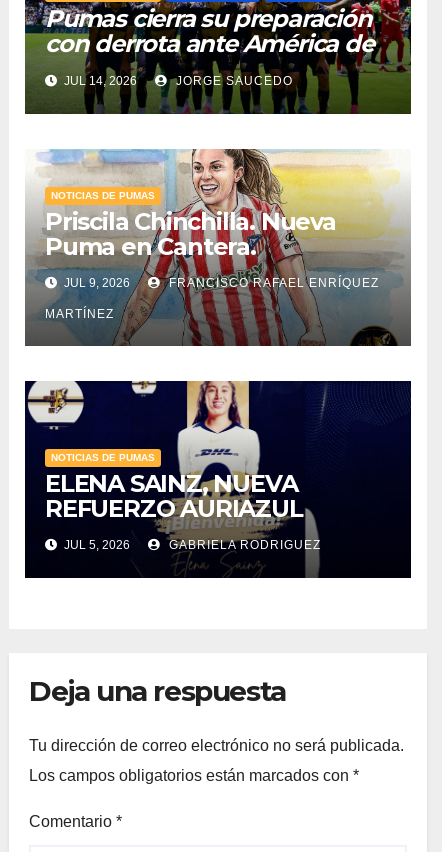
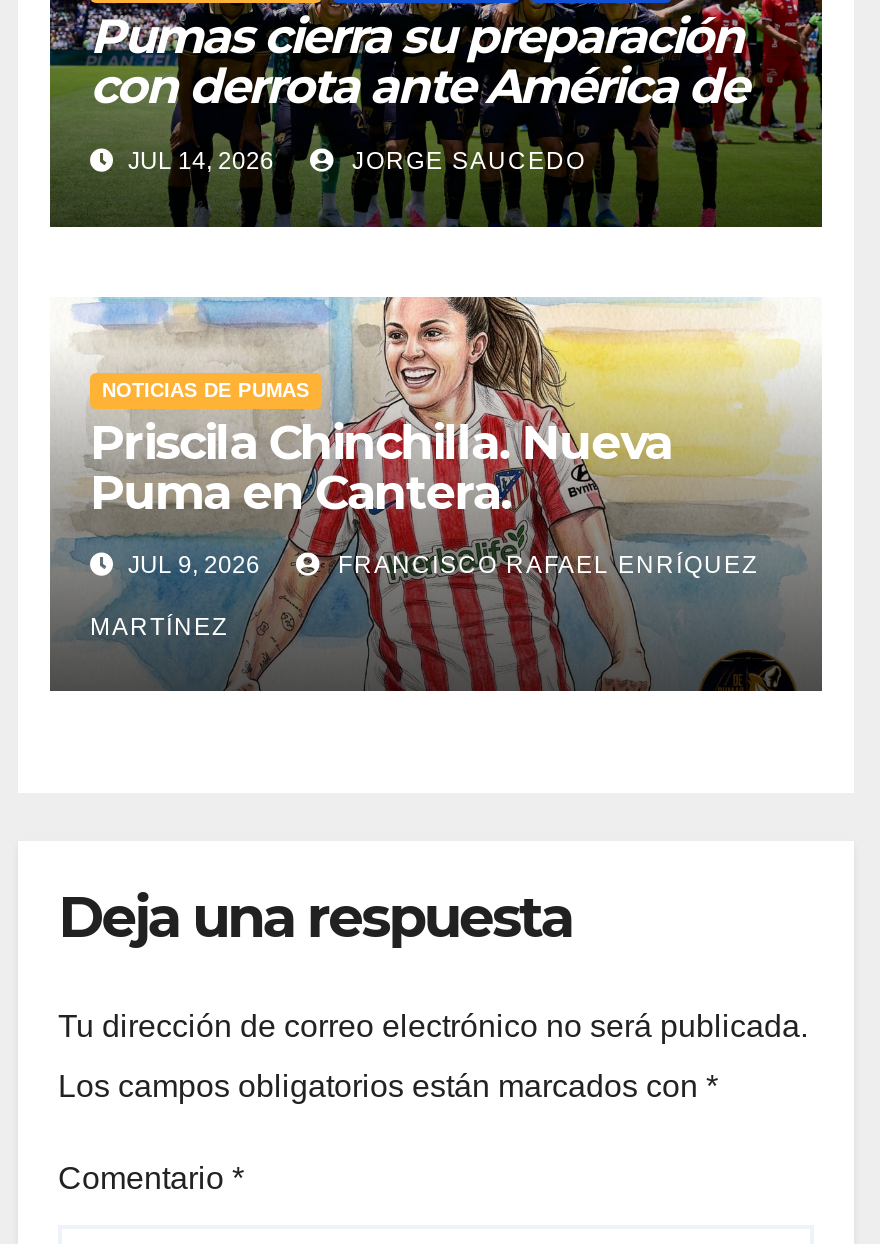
- [image]
- NOTICIAS DE PUMAS
- ELENA SAINZ, NUEVA
- REFUERZO AURIAZUL
- JUL 5, 2026
- GABRIELA RODRIGUEZ
